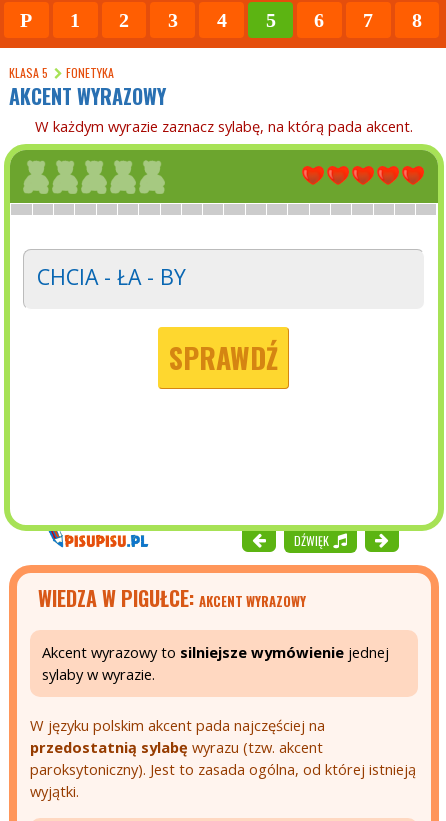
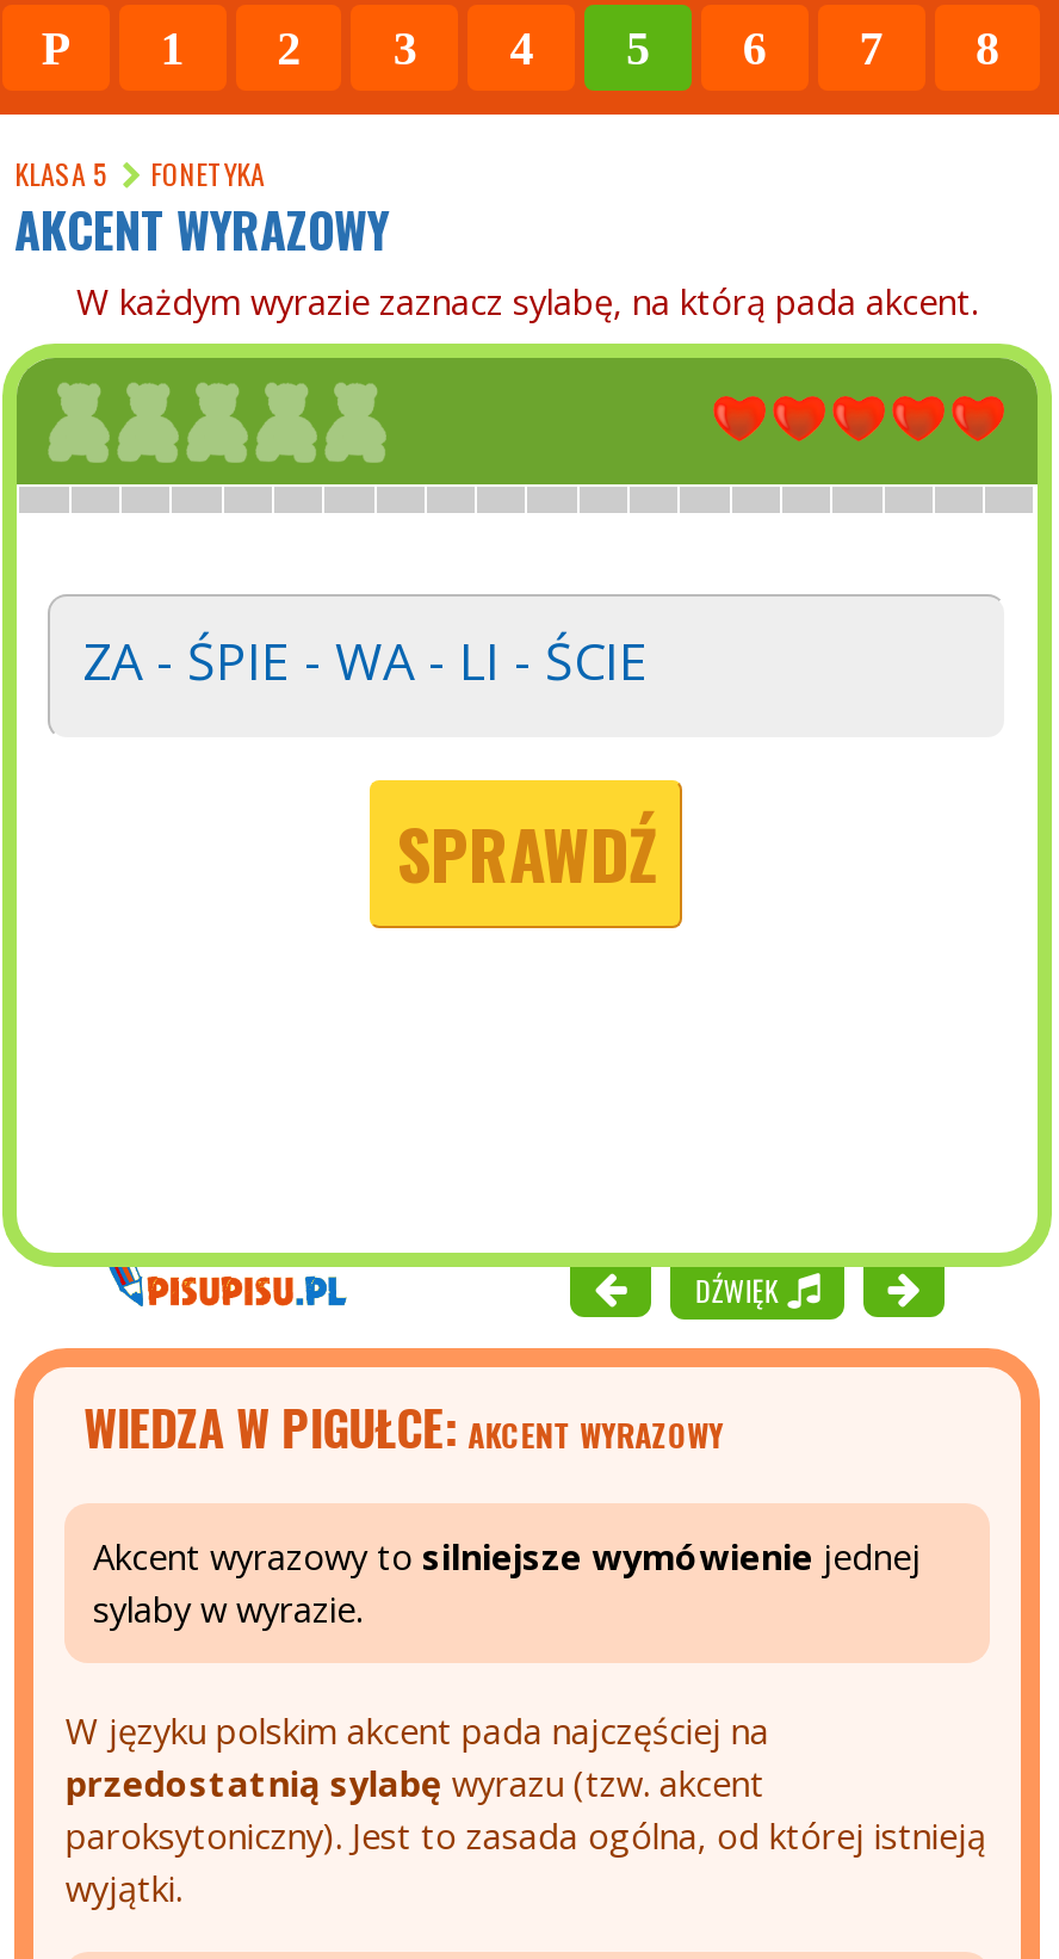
- CHCIA - ŁA - BY
+ ZA - ŚPIE - WA - LI - ŚCIE
